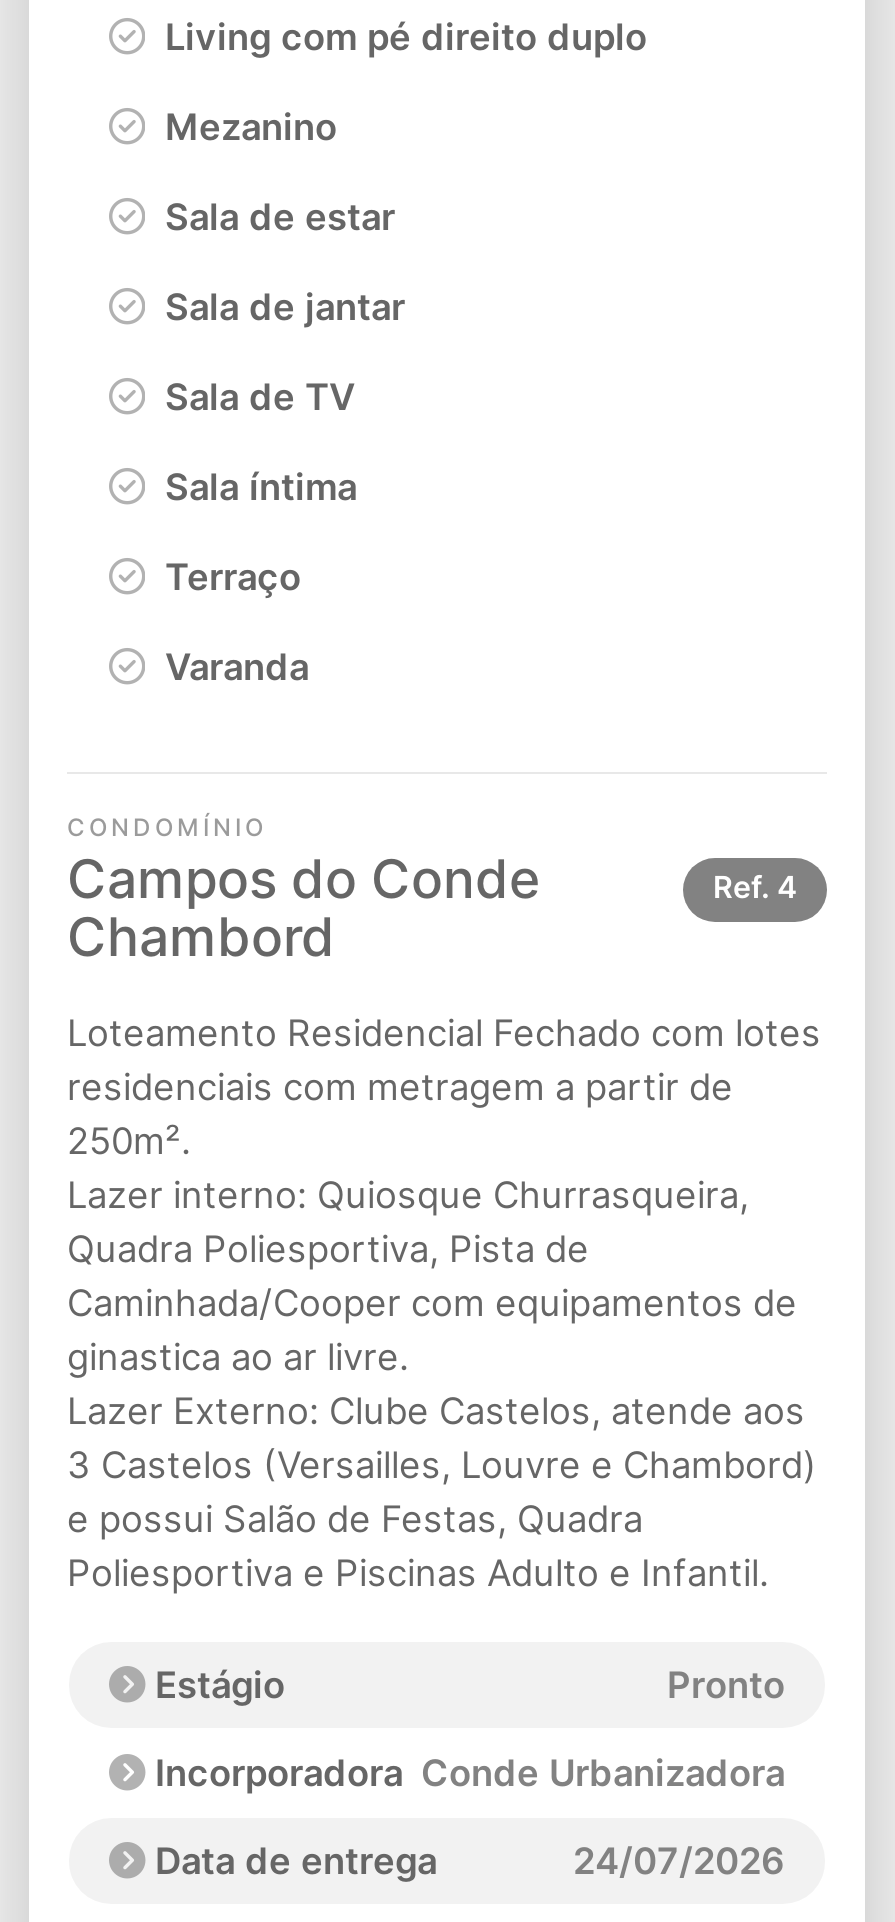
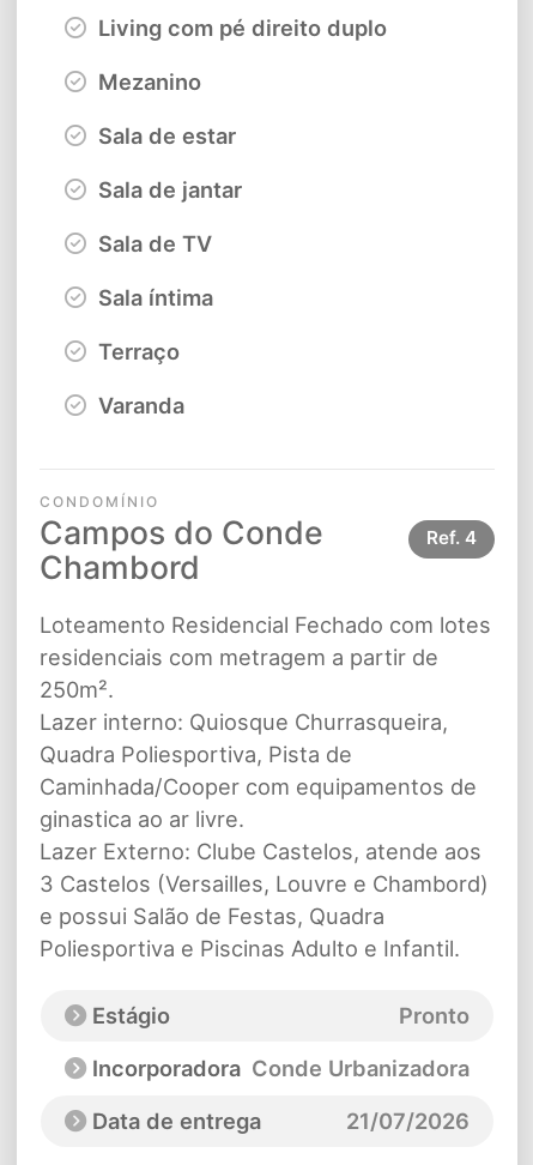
- 24/07/2026
+ 21/07/2026
